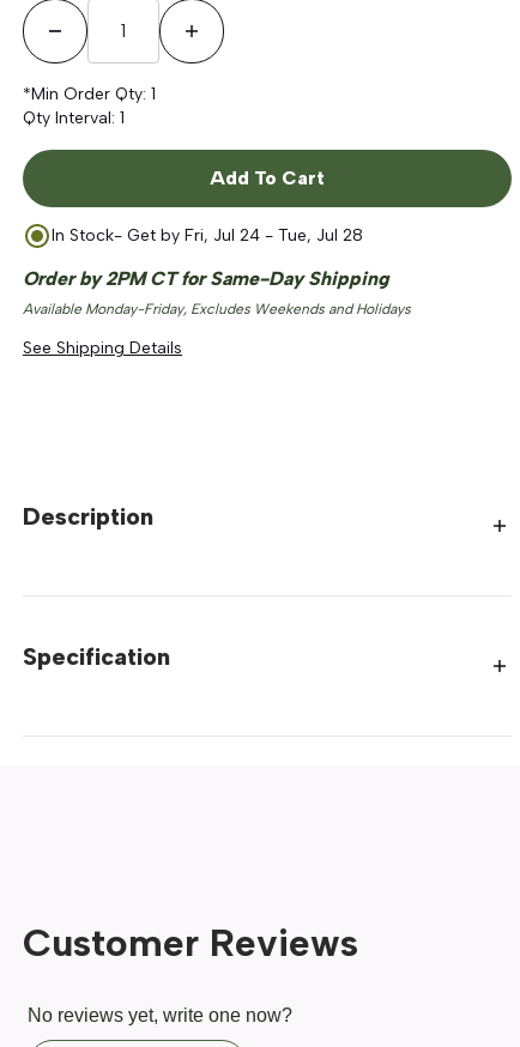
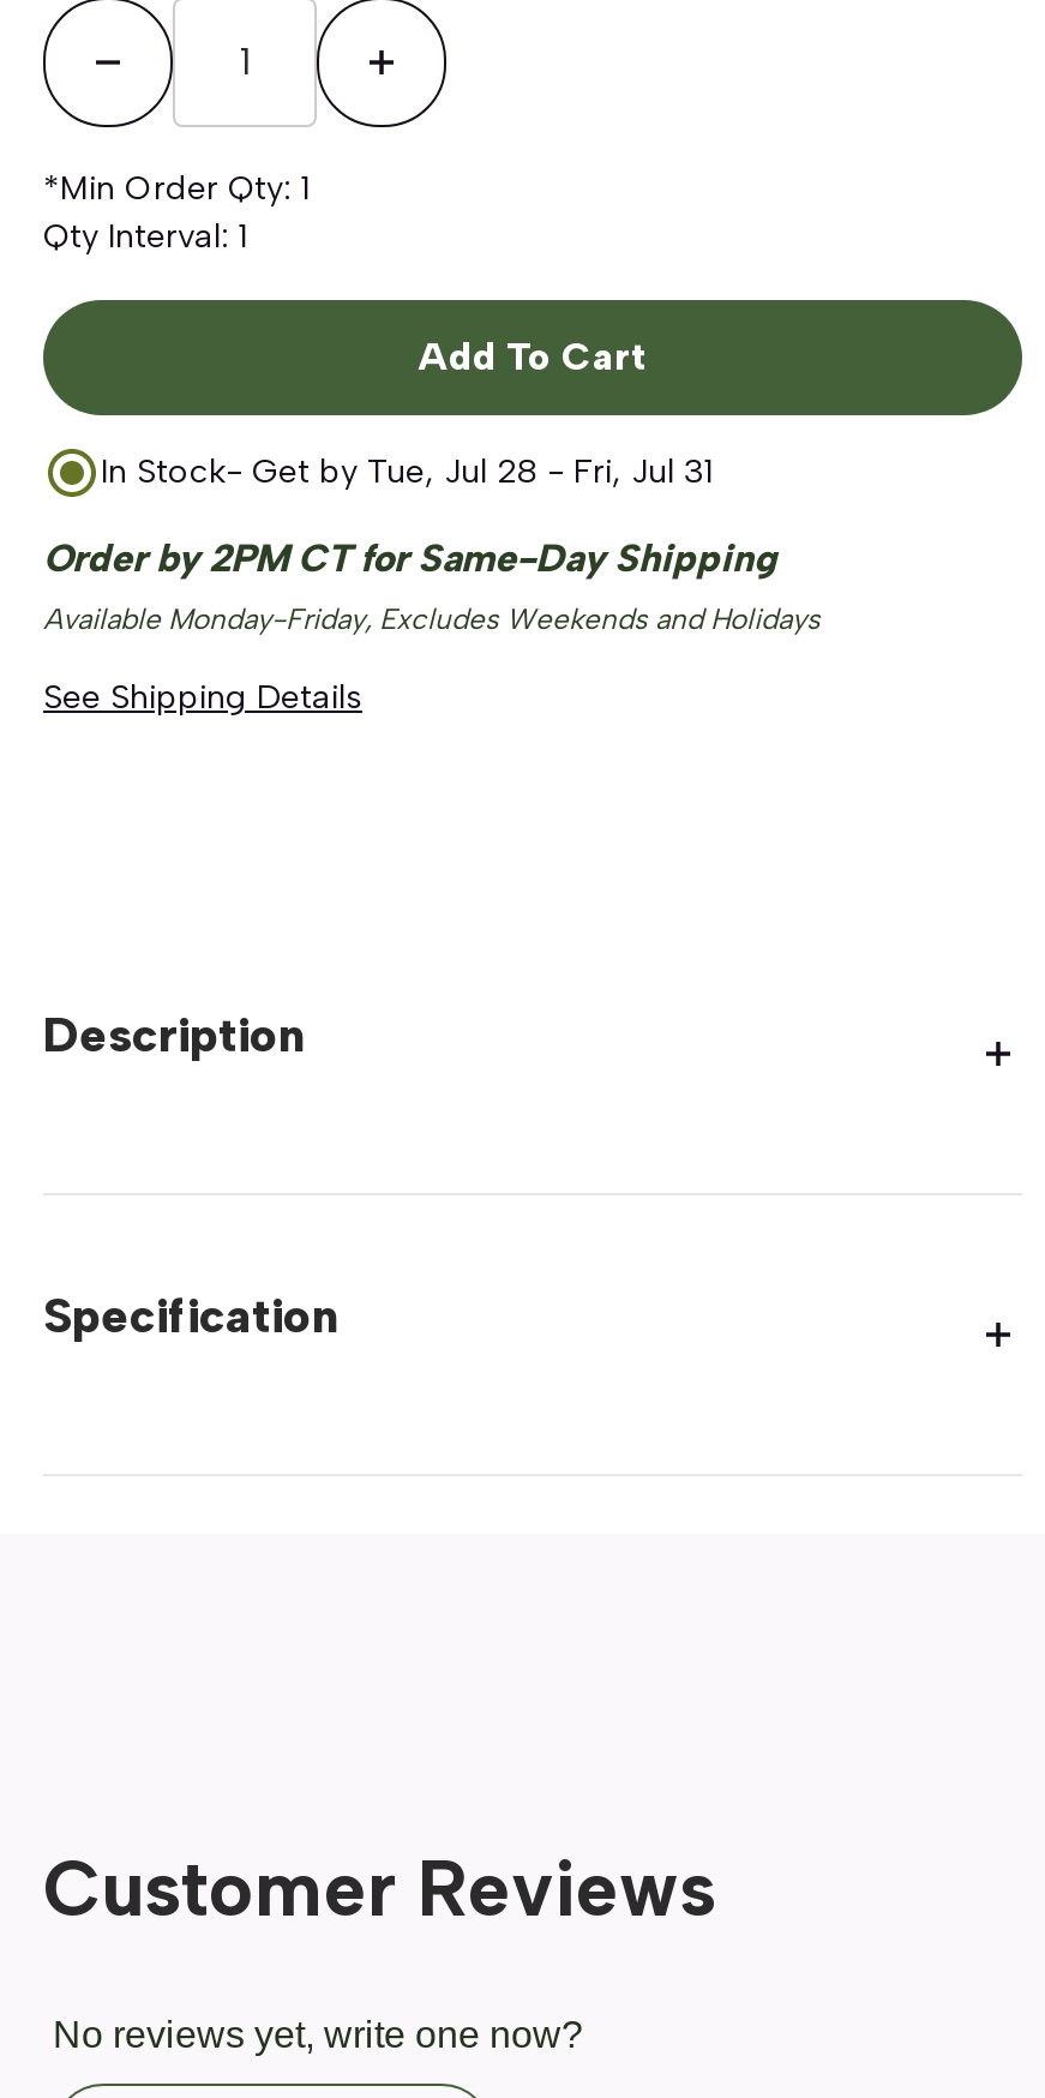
- In Stock- Get by Fri, Jul 24 - Tue, Jul 28
+ In Stock- Get by Tue, Jul 28 - Fri, Jul 31
